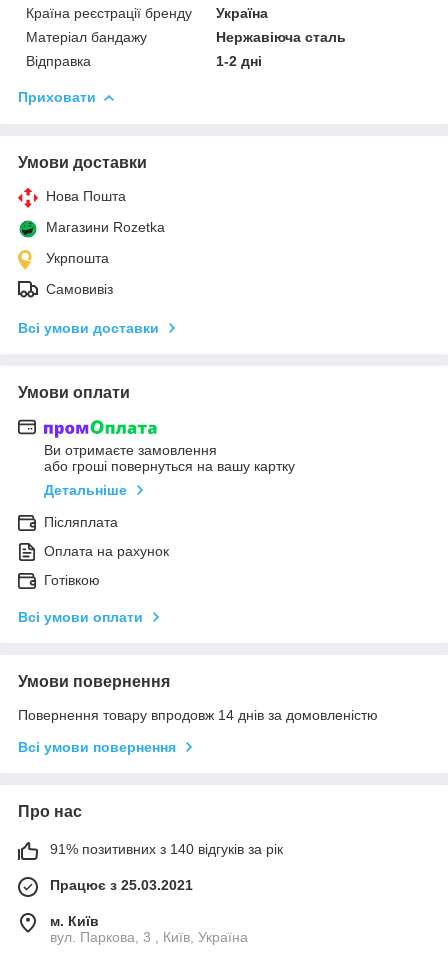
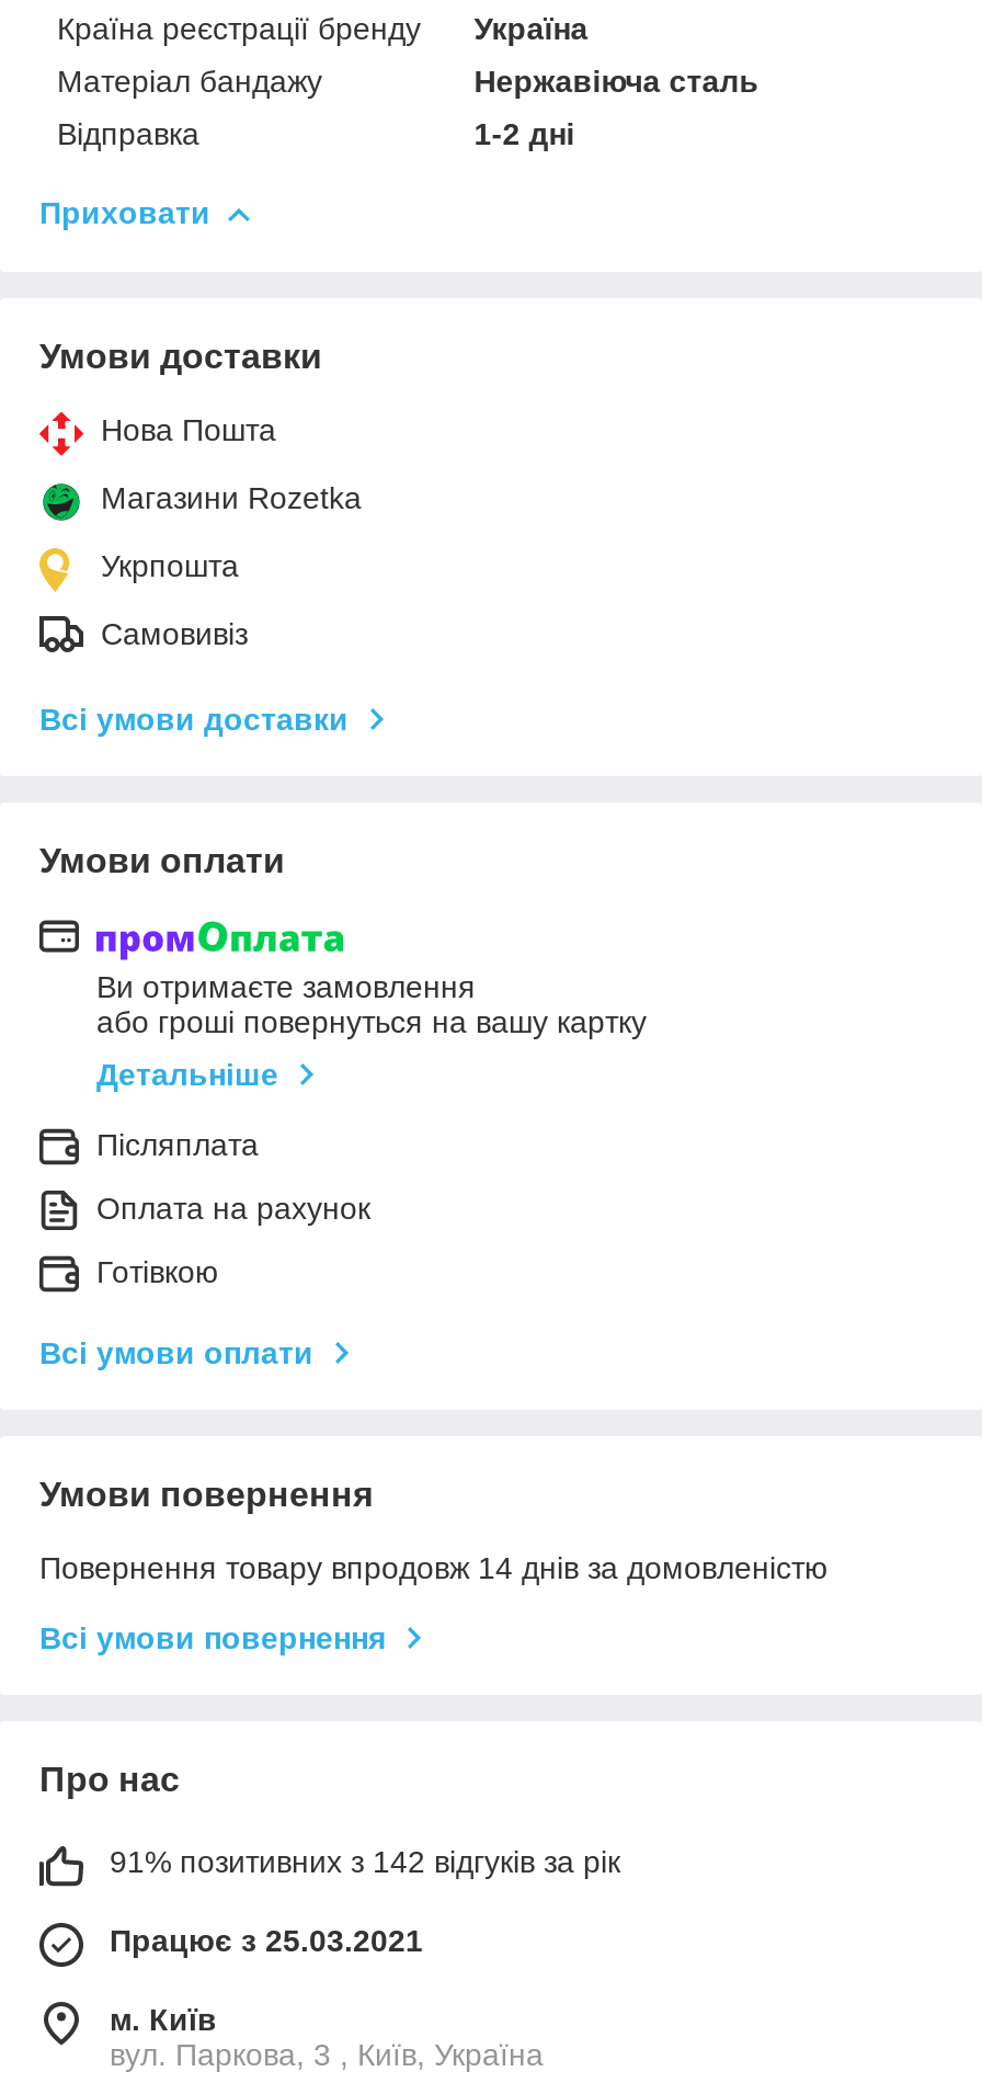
- 91% позитивних з 140 відгуків за рік
+ 91% позитивних з 142 відгуків за рік
